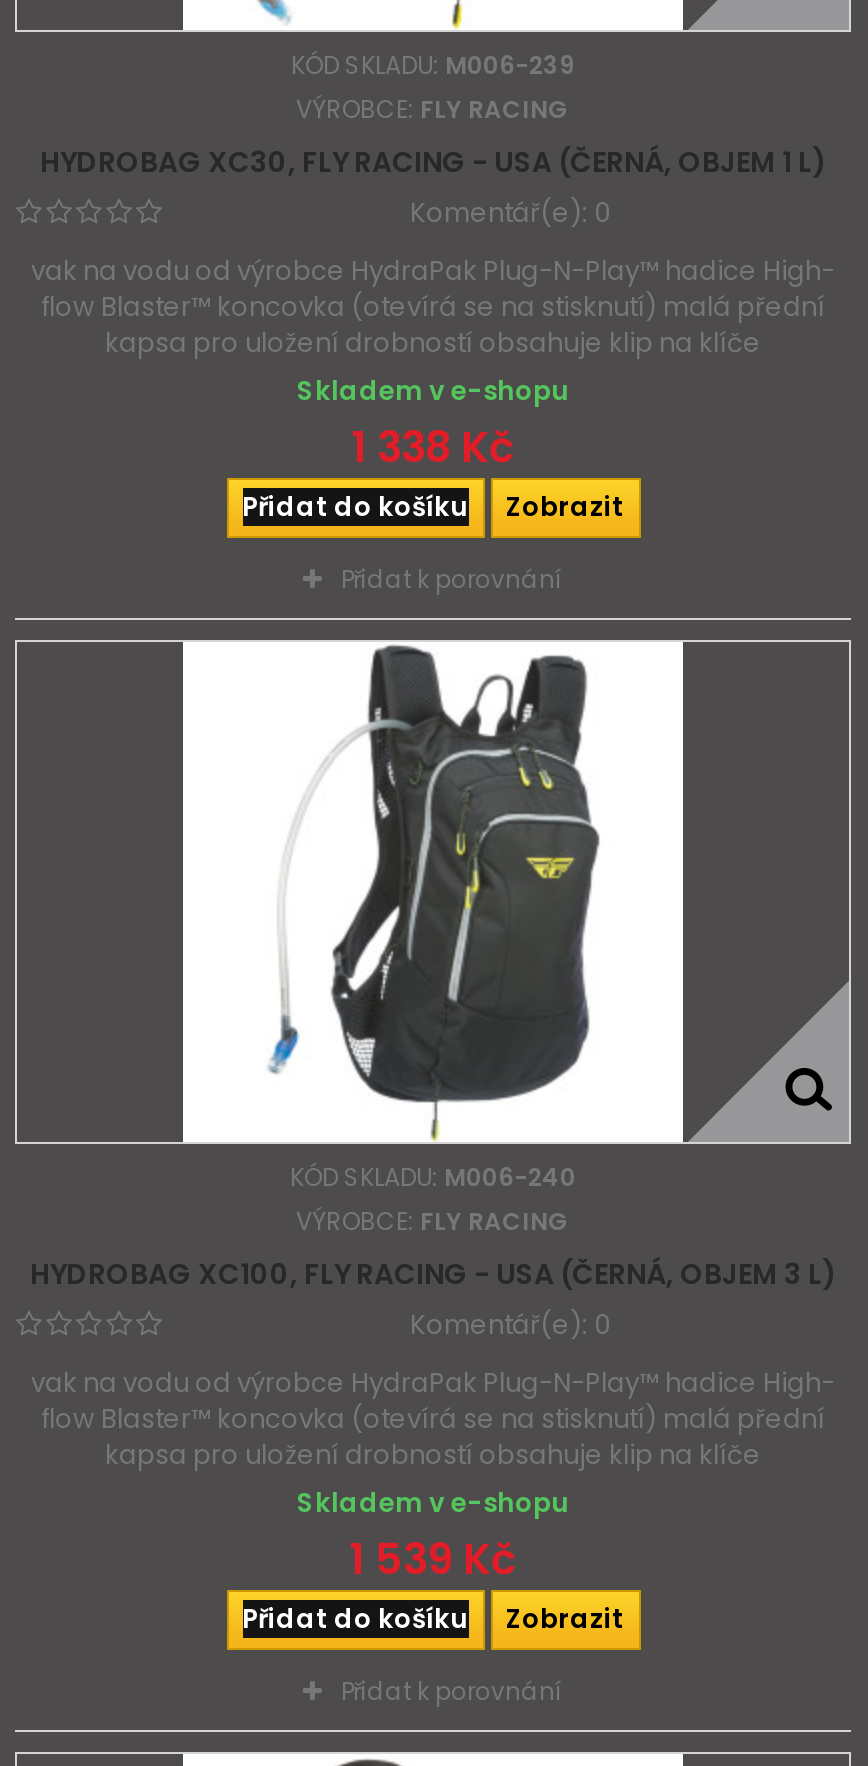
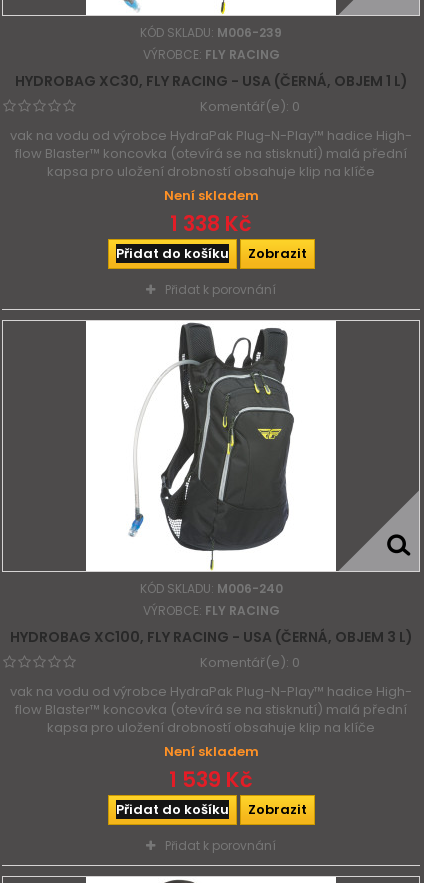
- Skladem v e-shopu
+ Není skladem

- Skladem v e-shopu
+ Není skladem
